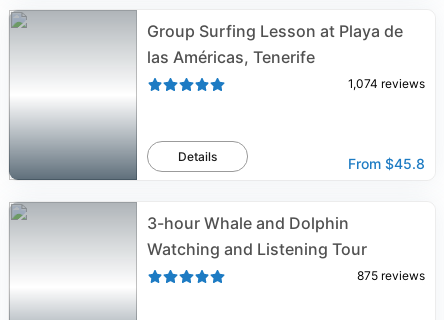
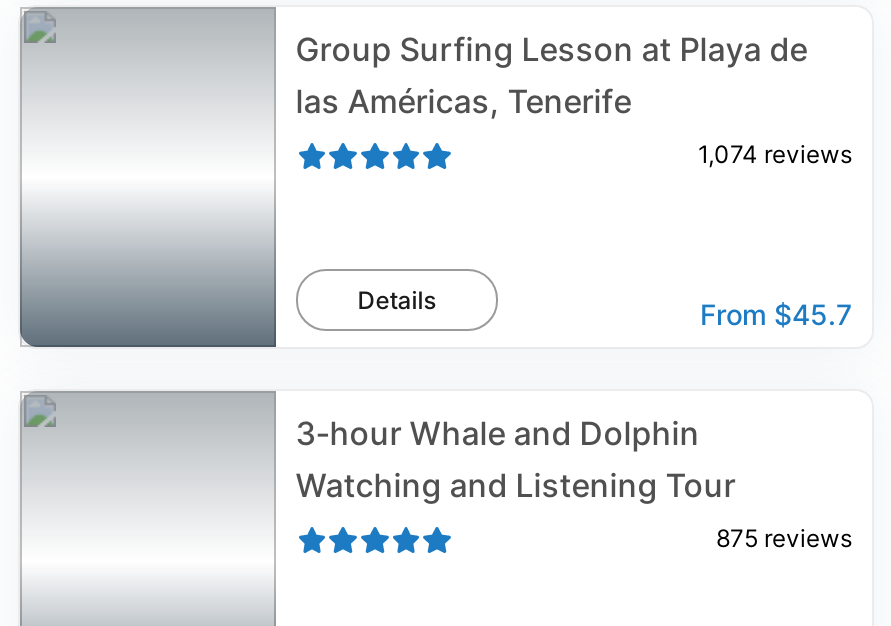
- From $45.8
+ From $45.7
